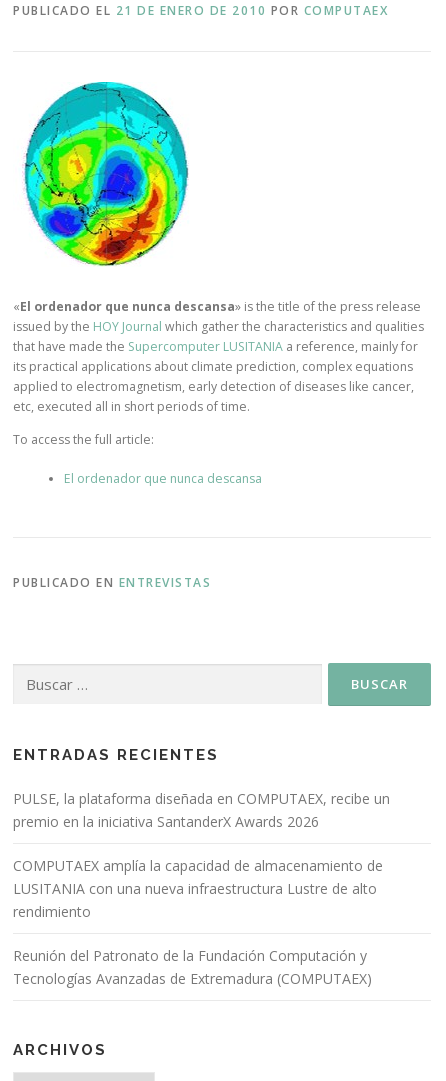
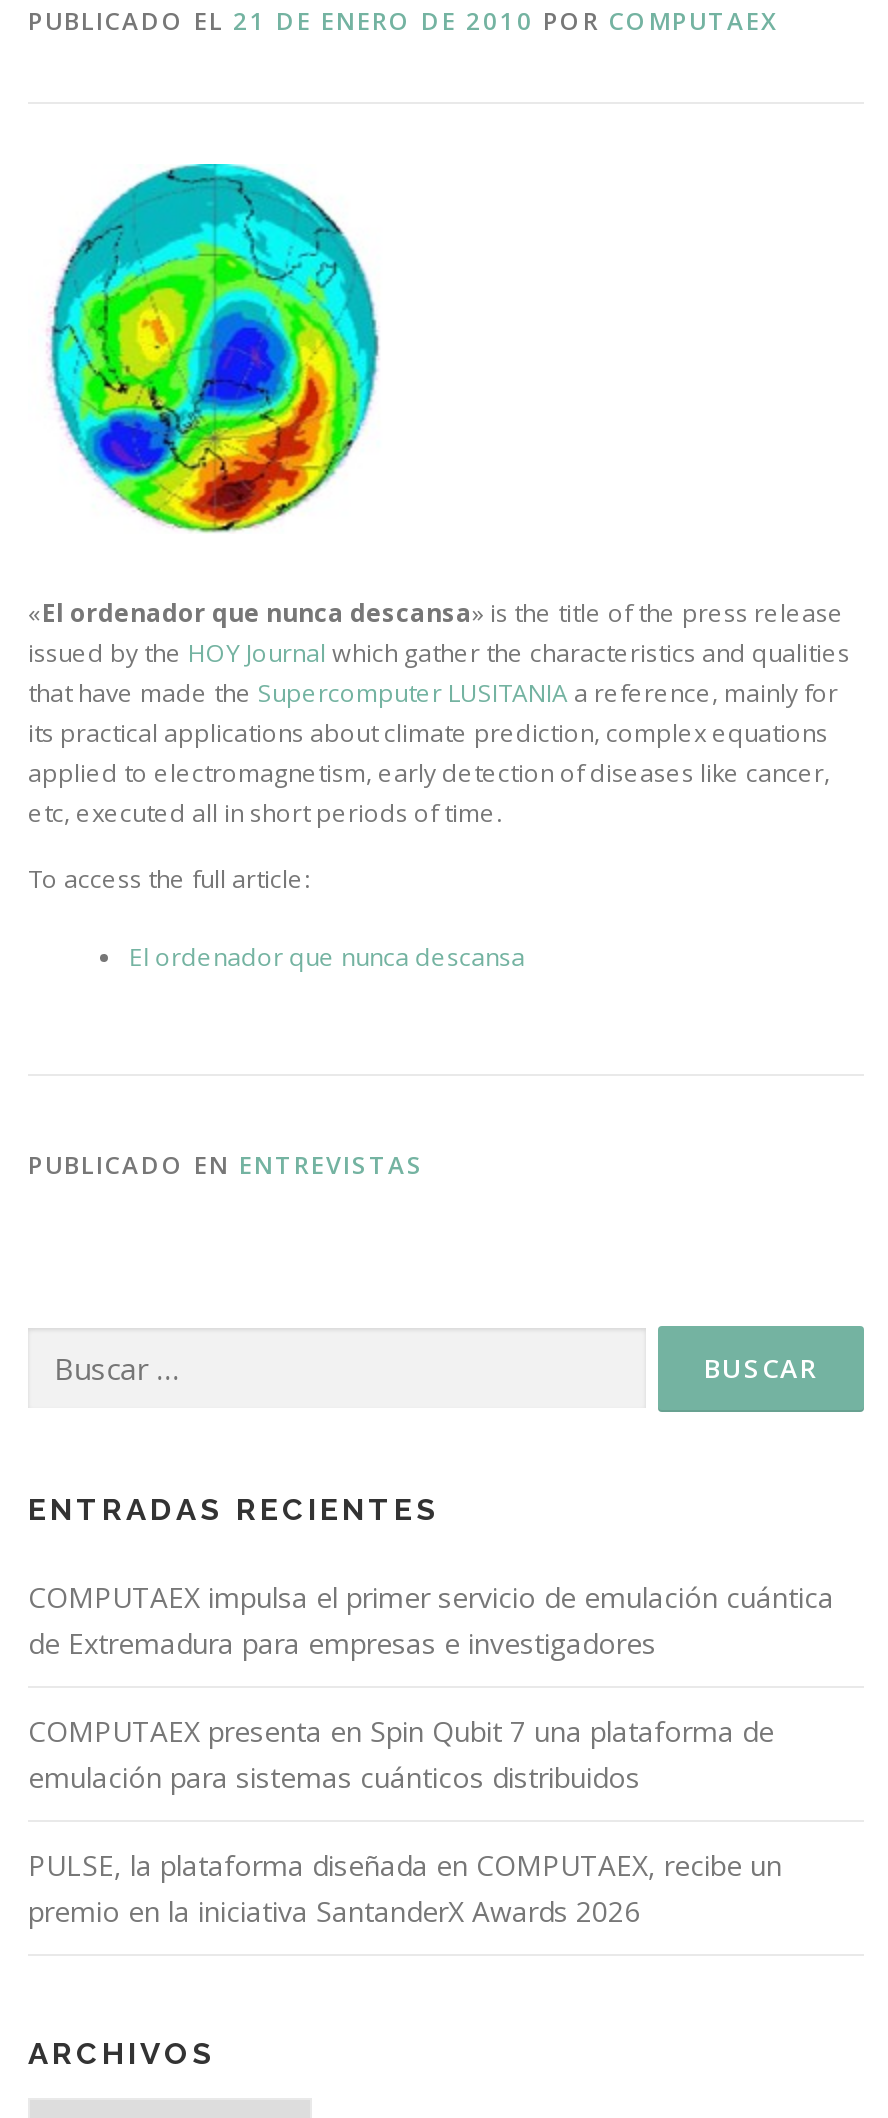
+ COMPUTAEX impulsa el primer servicio de emulación cuántica
+ de Extremadura para empresas e investigadores
+ COMPUTAEX presenta en Spin Qubit 7 una plataforma de
+ emulación para sistemas cuánticos distribuidos

moved down: PULSE, la plataforma diseñada en COMPUTAEX, recibe un | premio en la iniciativa SantanderX Awards 2026

- COMPUTAEX amplía la capacidad de almacenamiento de
- LUSITANIA con una nueva infraestructura Lustre de alto
- rendimiento
- Reunión del Patronato de la Fundación Computación y
- Tecnologías Avanzadas de Extremadura (COMPUTAEX)
